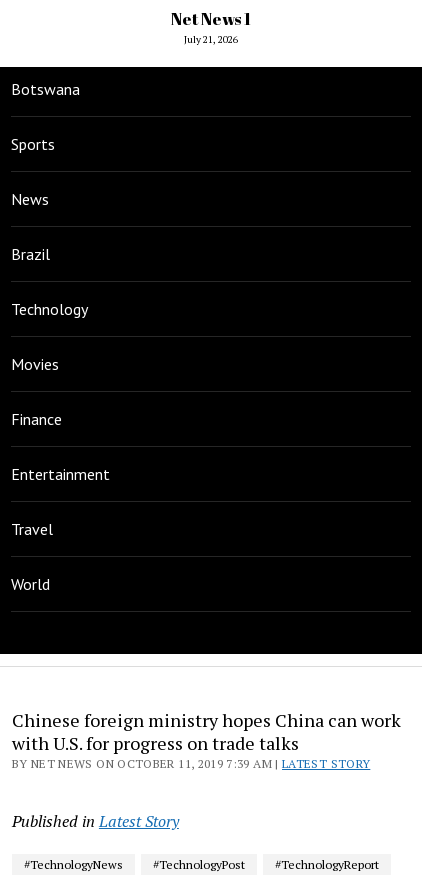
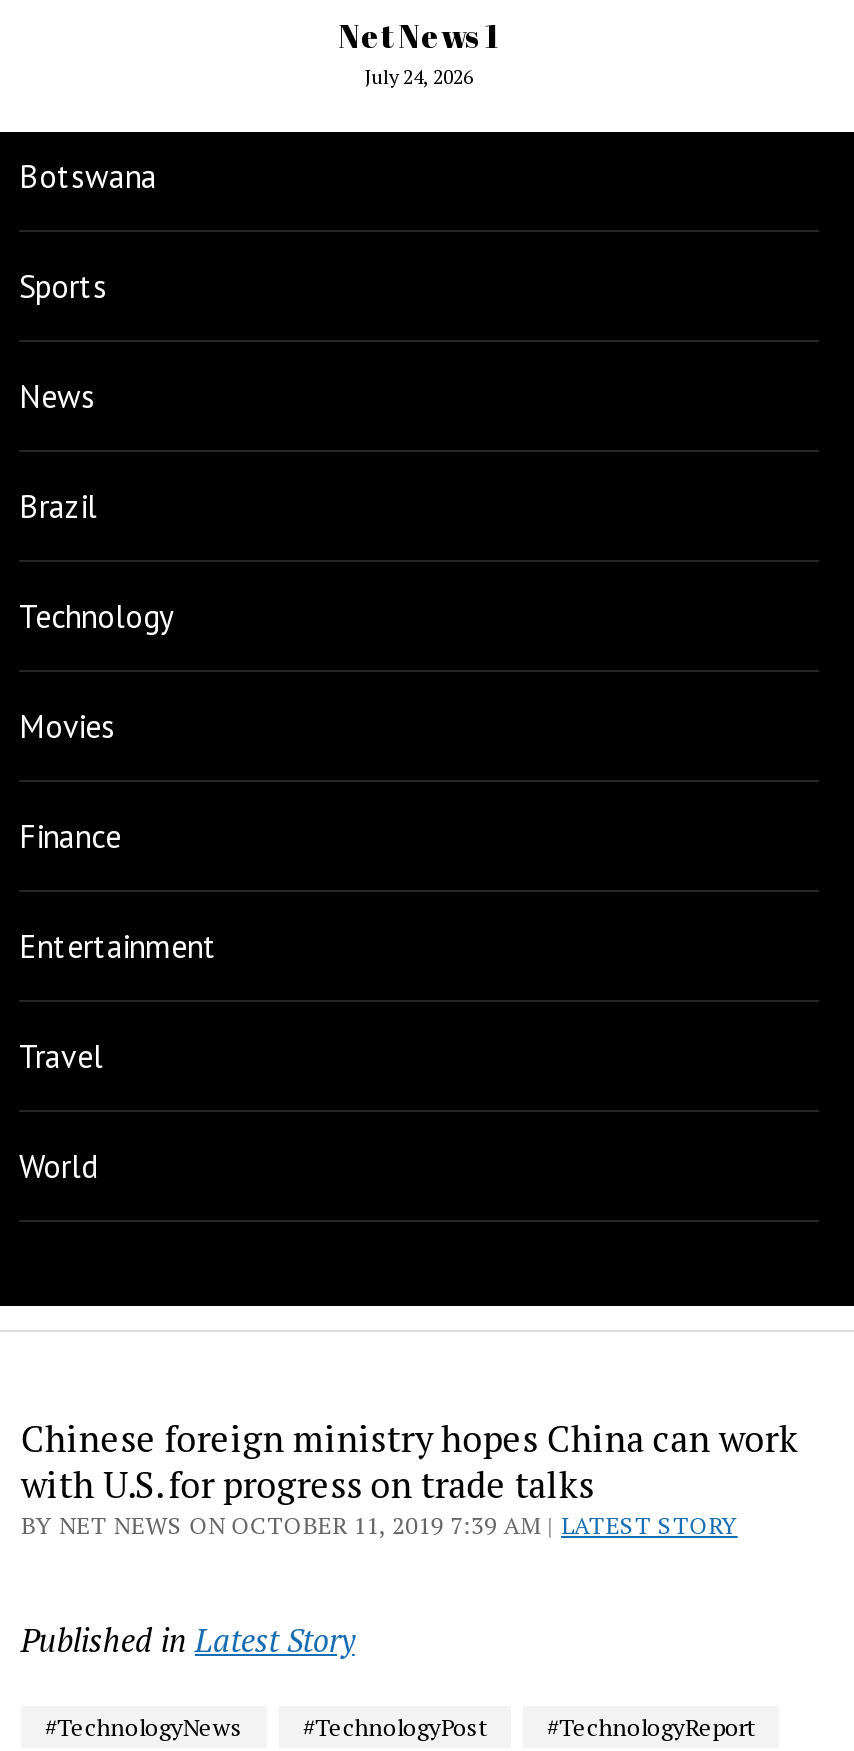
- July 21, 2026
+ July 24, 2026
